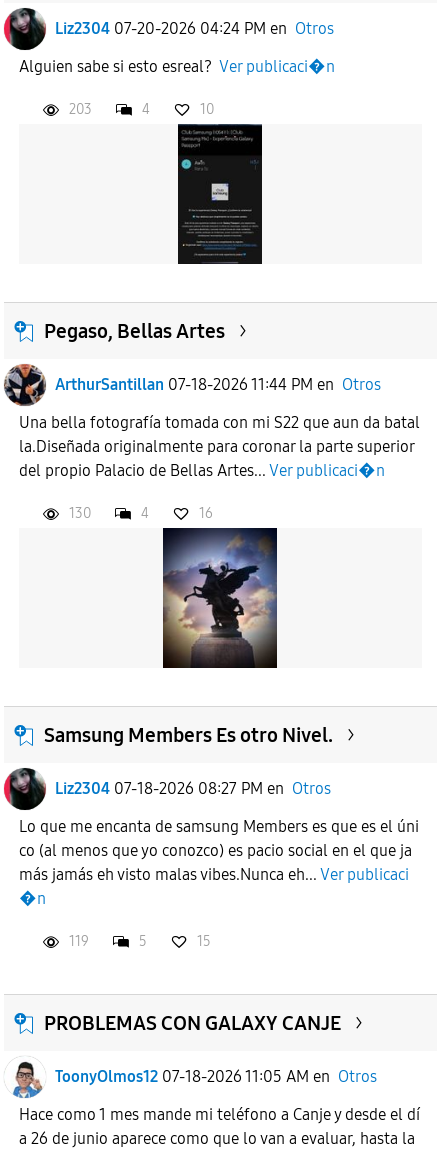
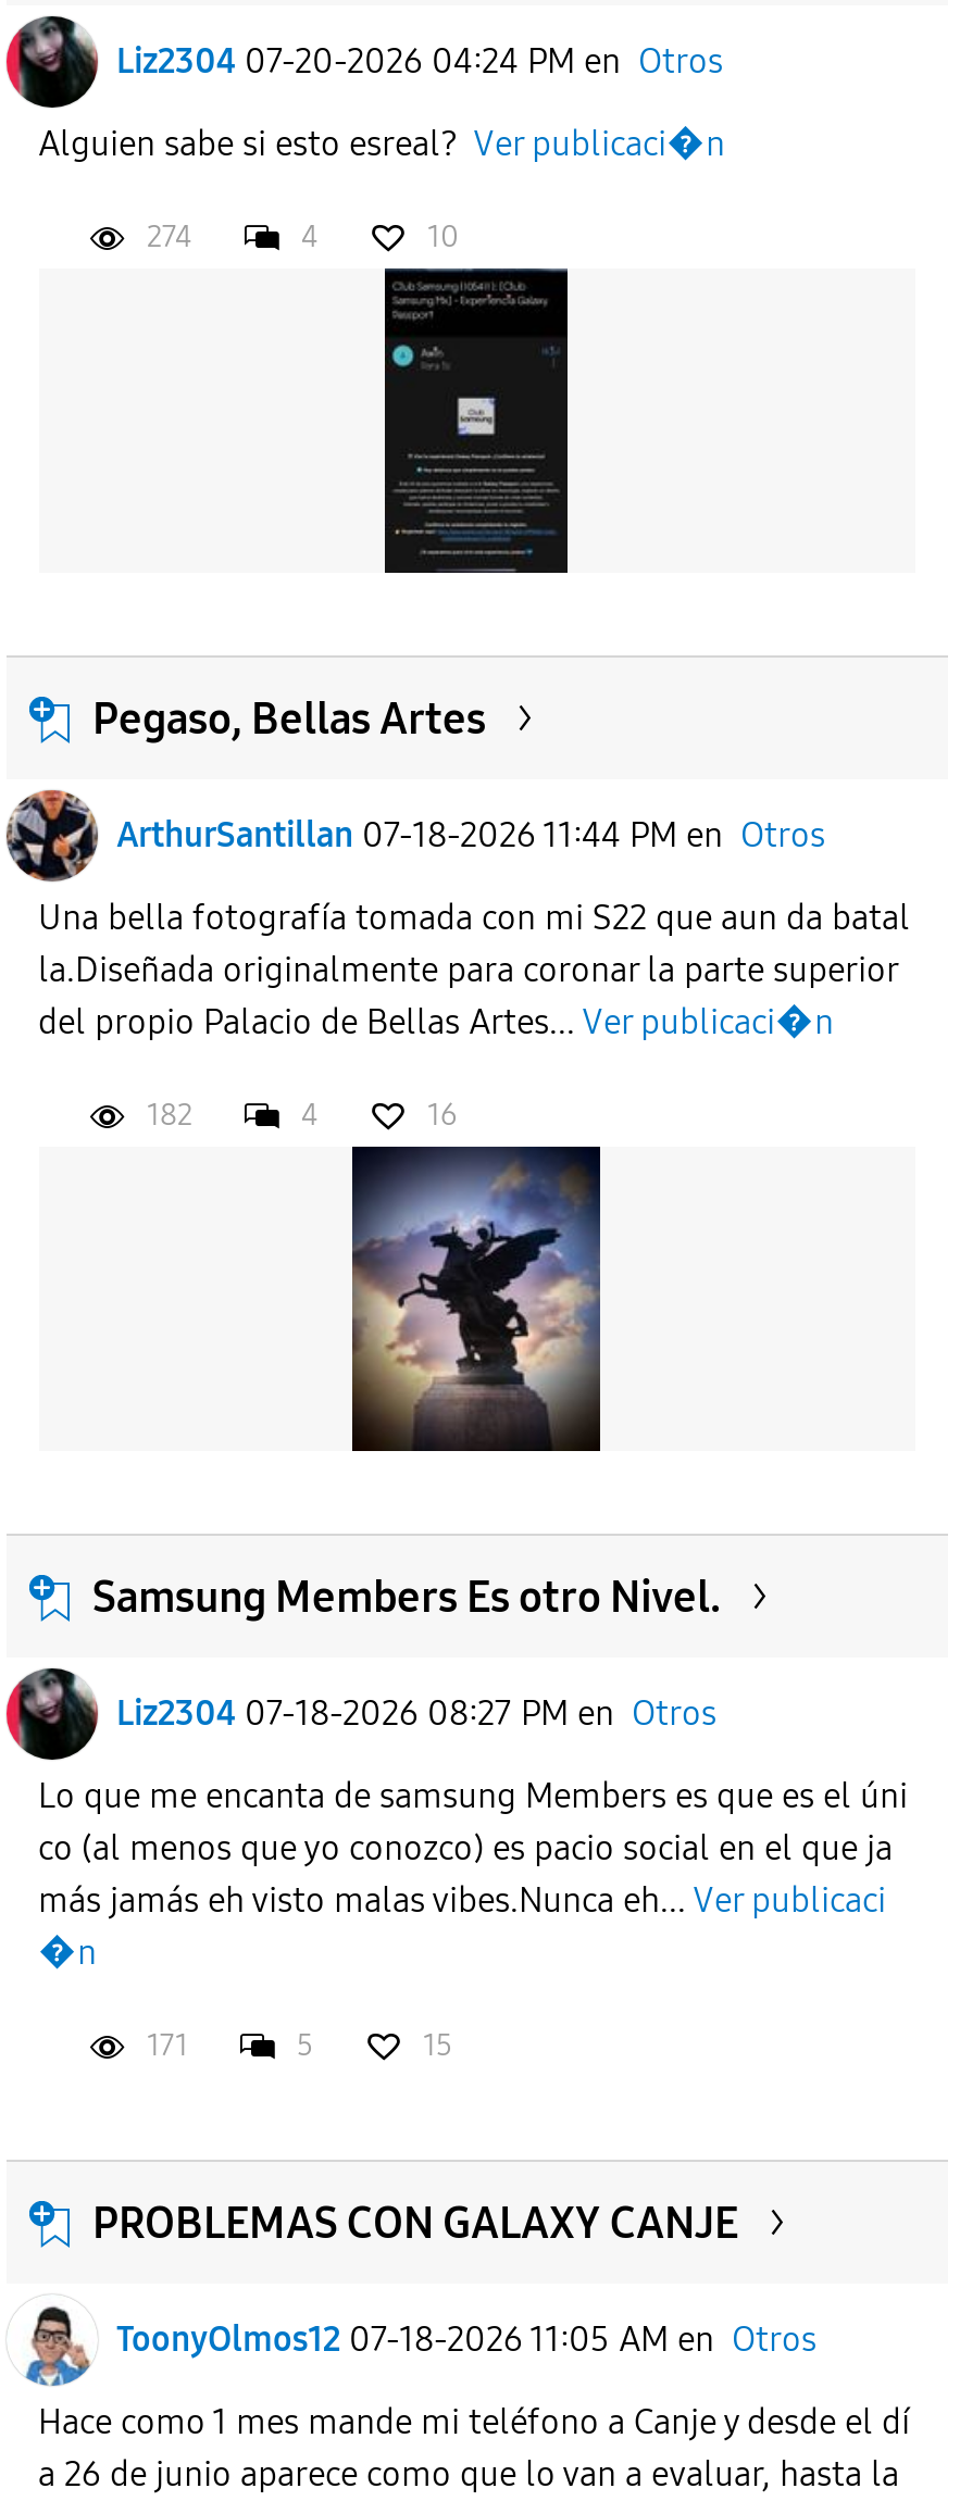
- 203
+ 274

- 130
+ 182

- 119
+ 171
